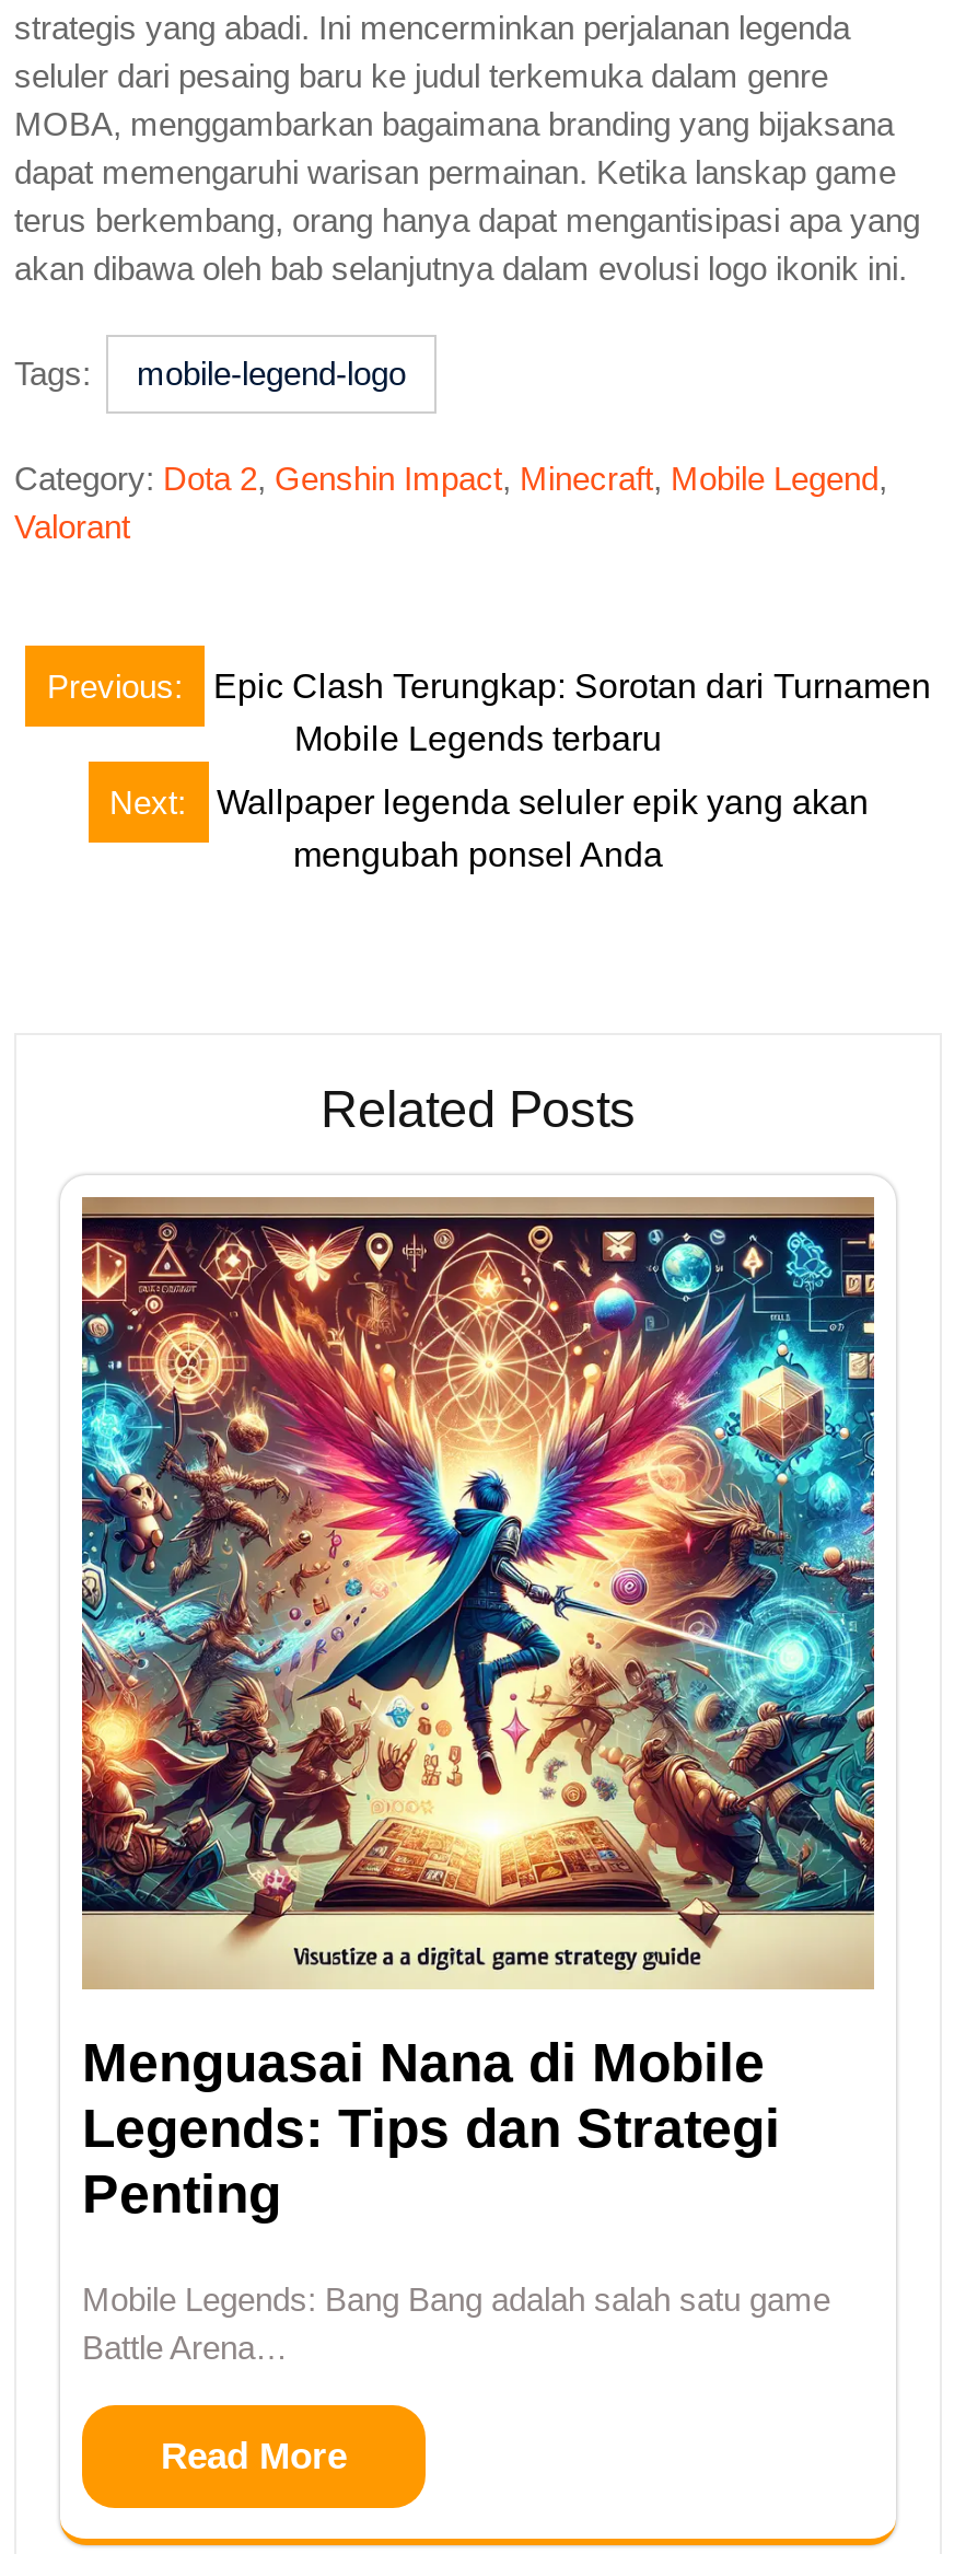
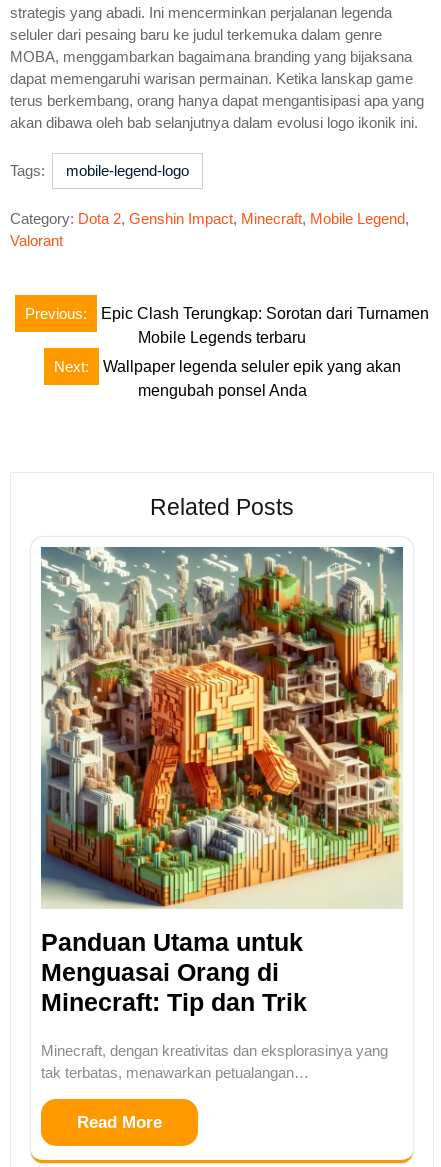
- [image]
- Menguasai Nana di Mobile
- Legends: Tips dan Strategi
- Penting
+ [image]
+ Panduan Utama untuk
+ Menguasai Orang di
+ Minecraft: Tip dan Trik

- Mobile Legends: Bang Bang adalah salah satu game
- Battle Arena…
+ Minecraft, dengan kreativitas dan eksplorasinya yang
+ tak terbatas, menawarkan petualangan…
